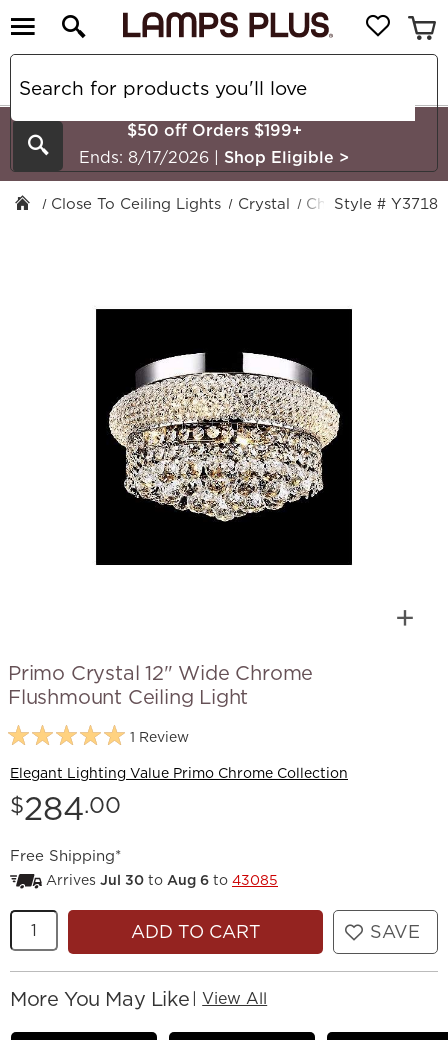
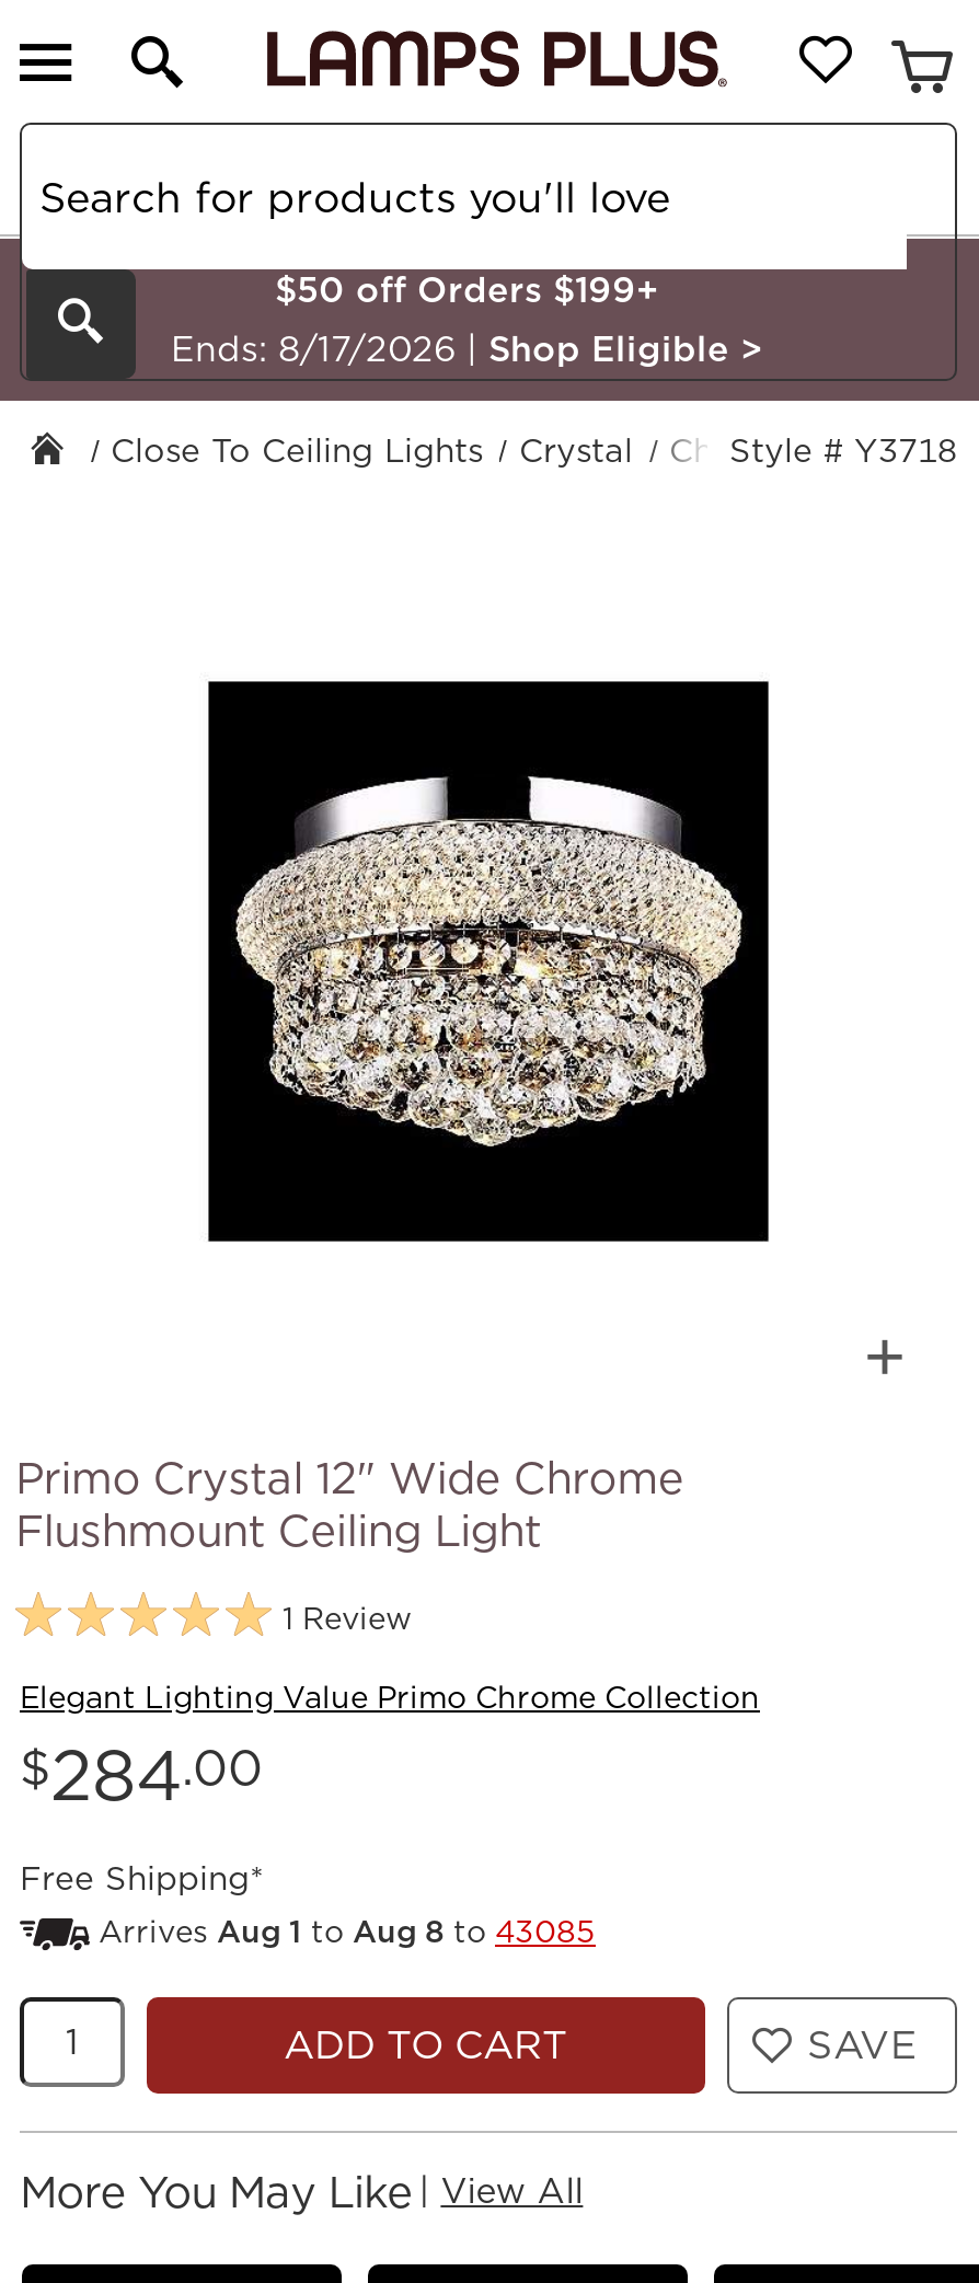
- Arrives Jul 30 to Aug 6 to 43085
+ Arrives Aug 1 to Aug 8 to 43085
